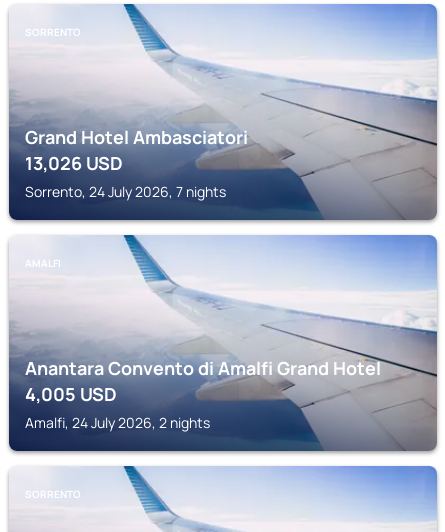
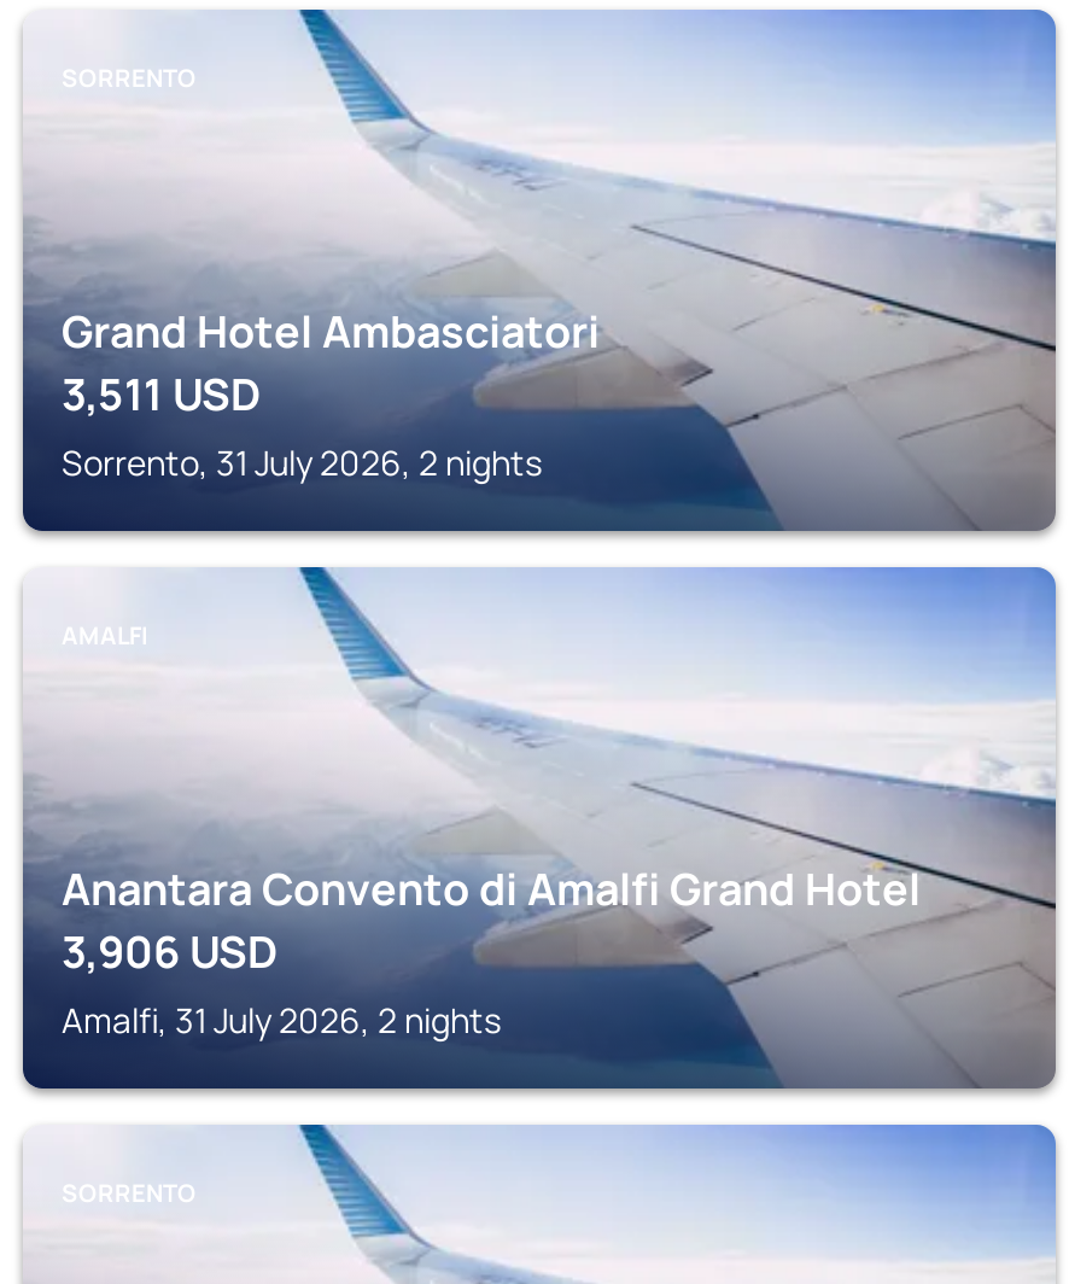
- 13,026 USD
+ 3,511 USD

- Sorrento, 24 July 2026, 7 nights
+ Sorrento, 31 July 2026, 2 nights

- 4,005 USD
+ 3,906 USD

- Amalfi, 24 July 2026, 2 nights
+ Amalfi, 31 July 2026, 2 nights
